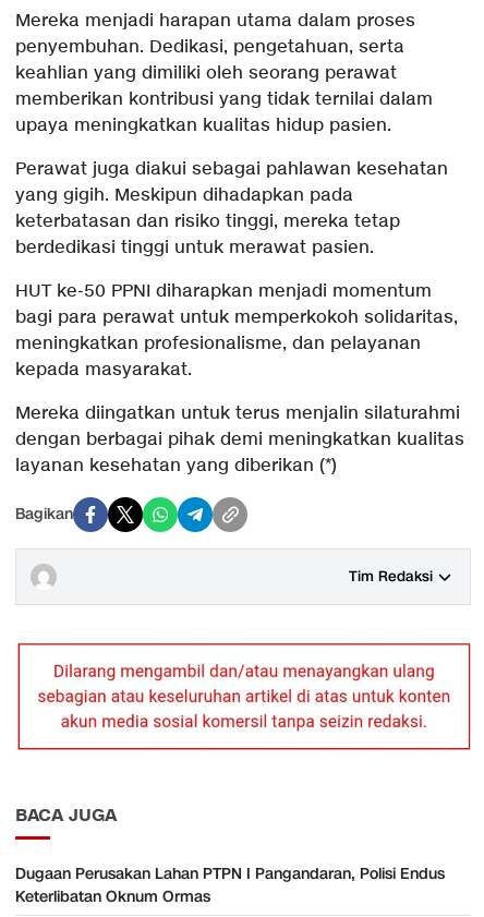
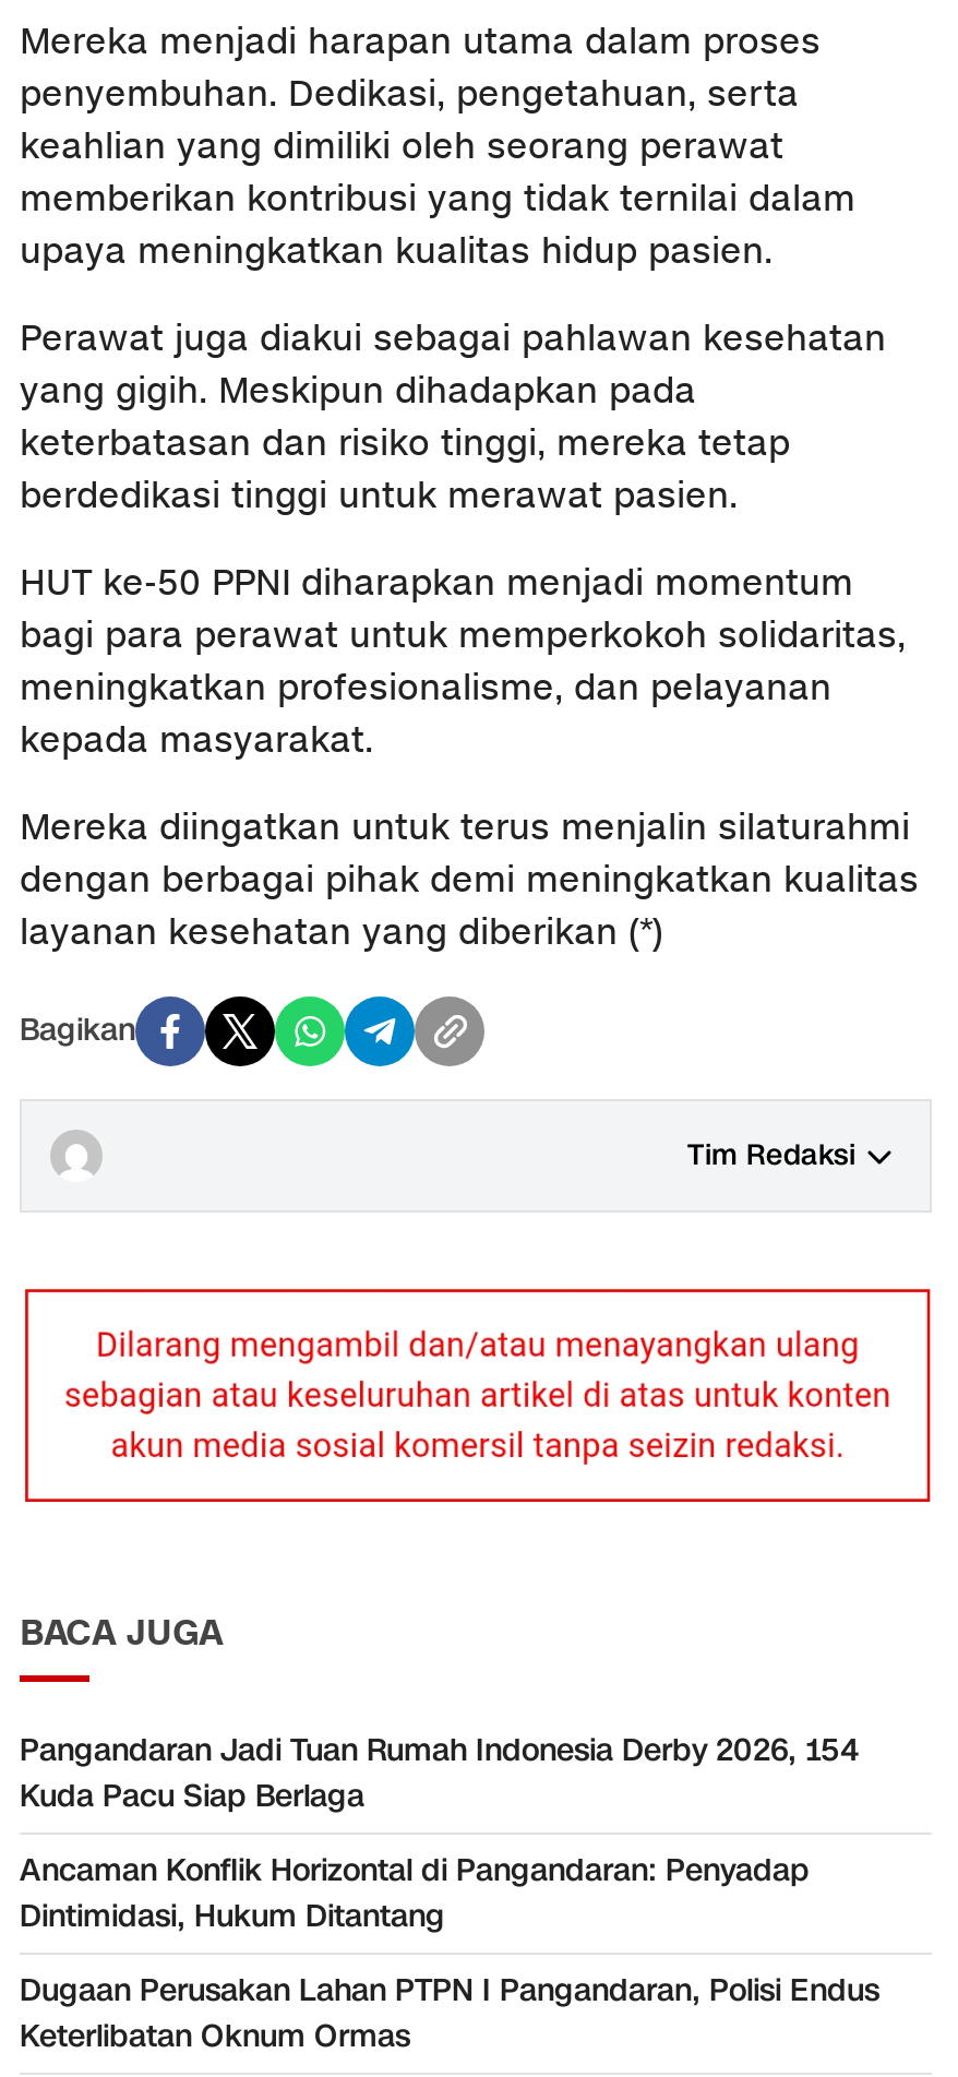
+ Pangandaran Jadi Tuan Rumah Indonesia Derby 2026, 154
+ Kuda Pacu Siap Berlaga
+ Ancaman Konflik Horizontal di Pangandaran: Penyadap
+ Dintimidasi, Hukum Ditantang
